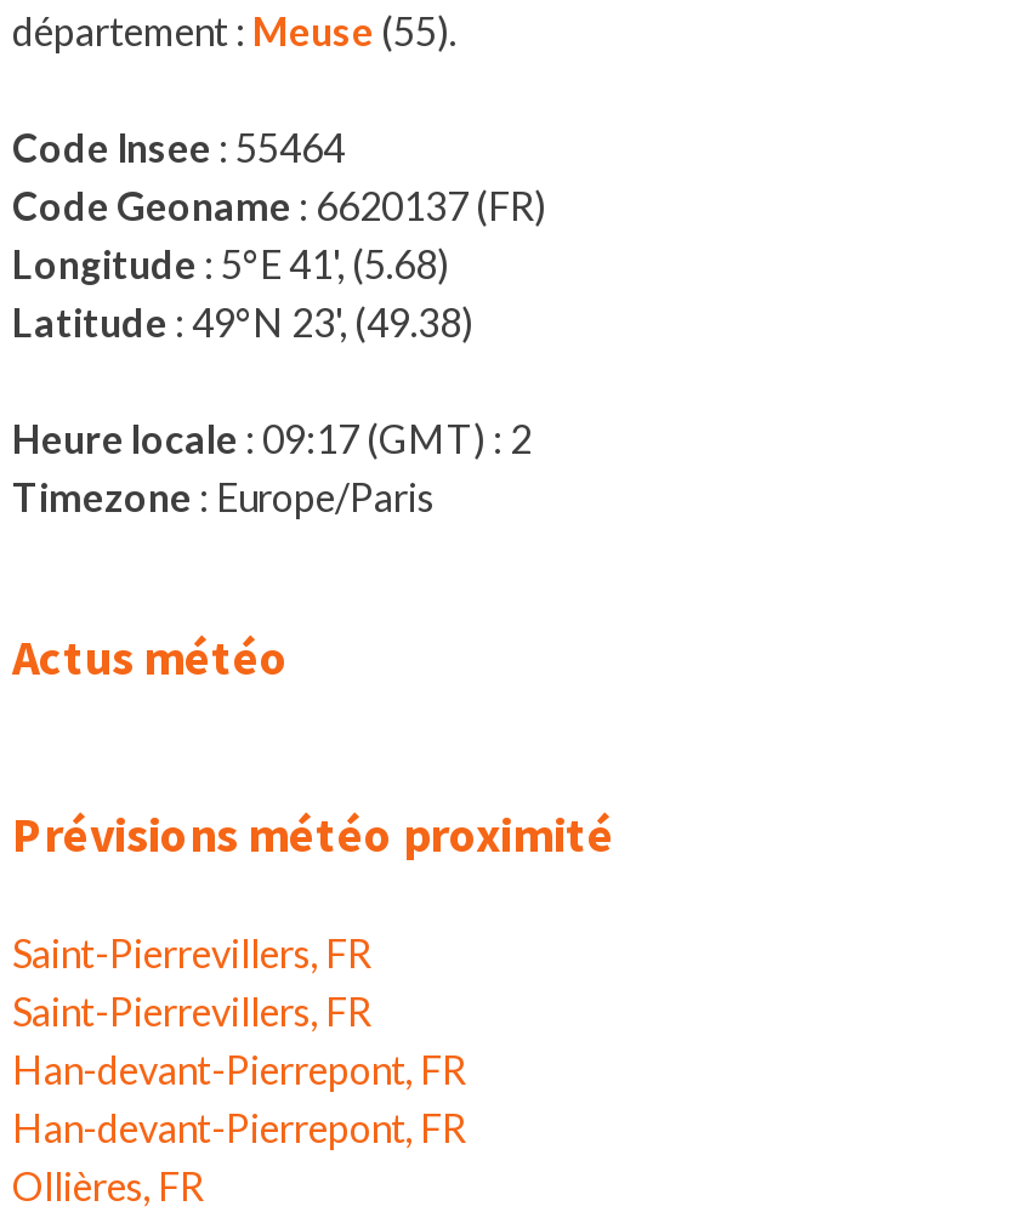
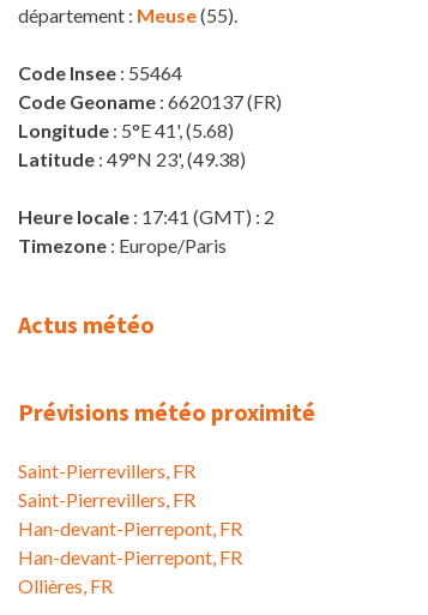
- Heure locale: 09:17 (GMT) : 2
+ Heure locale: 17:41 (GMT) : 2
